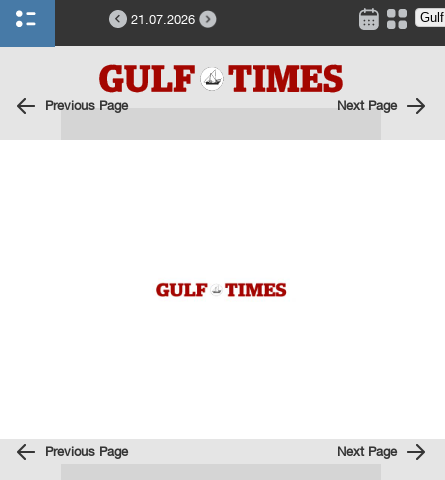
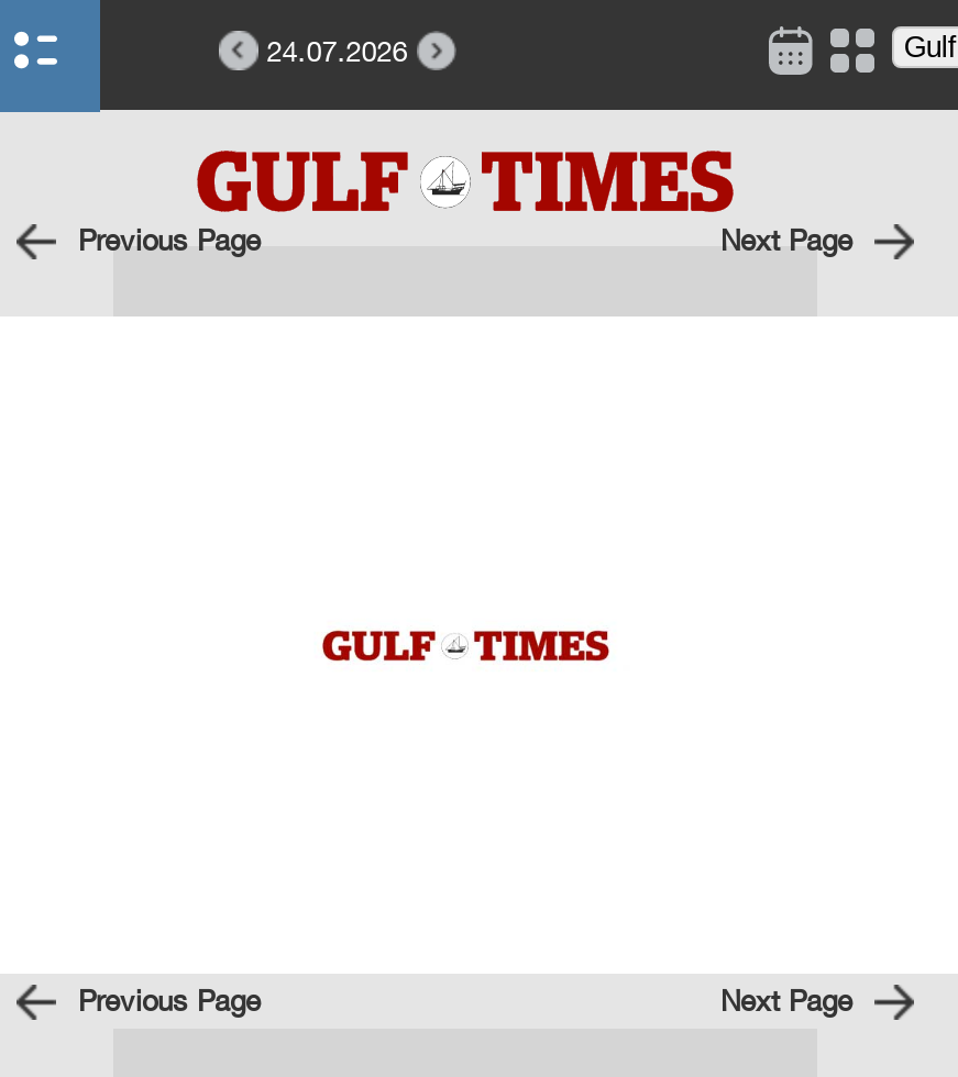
- 21.07.2026
+ 24.07.2026
